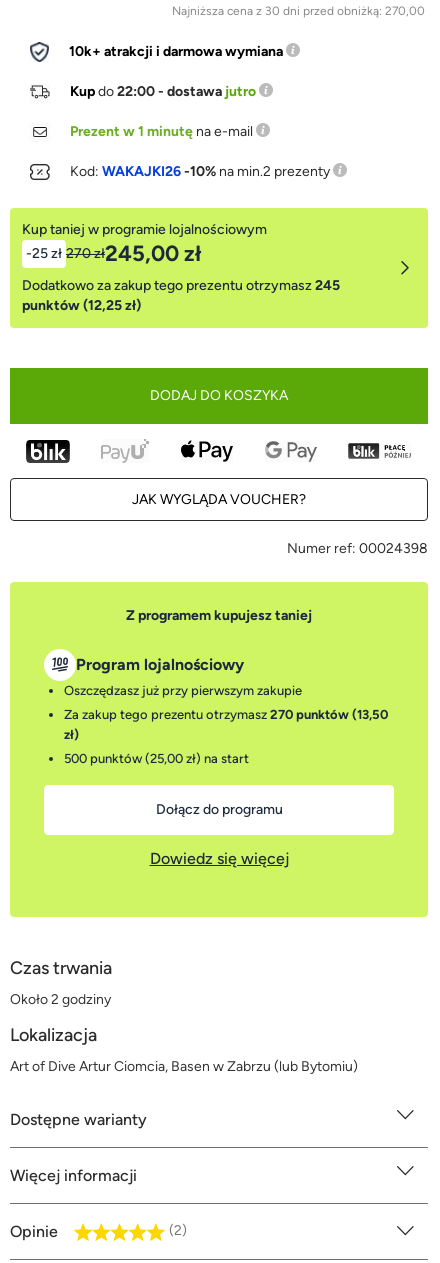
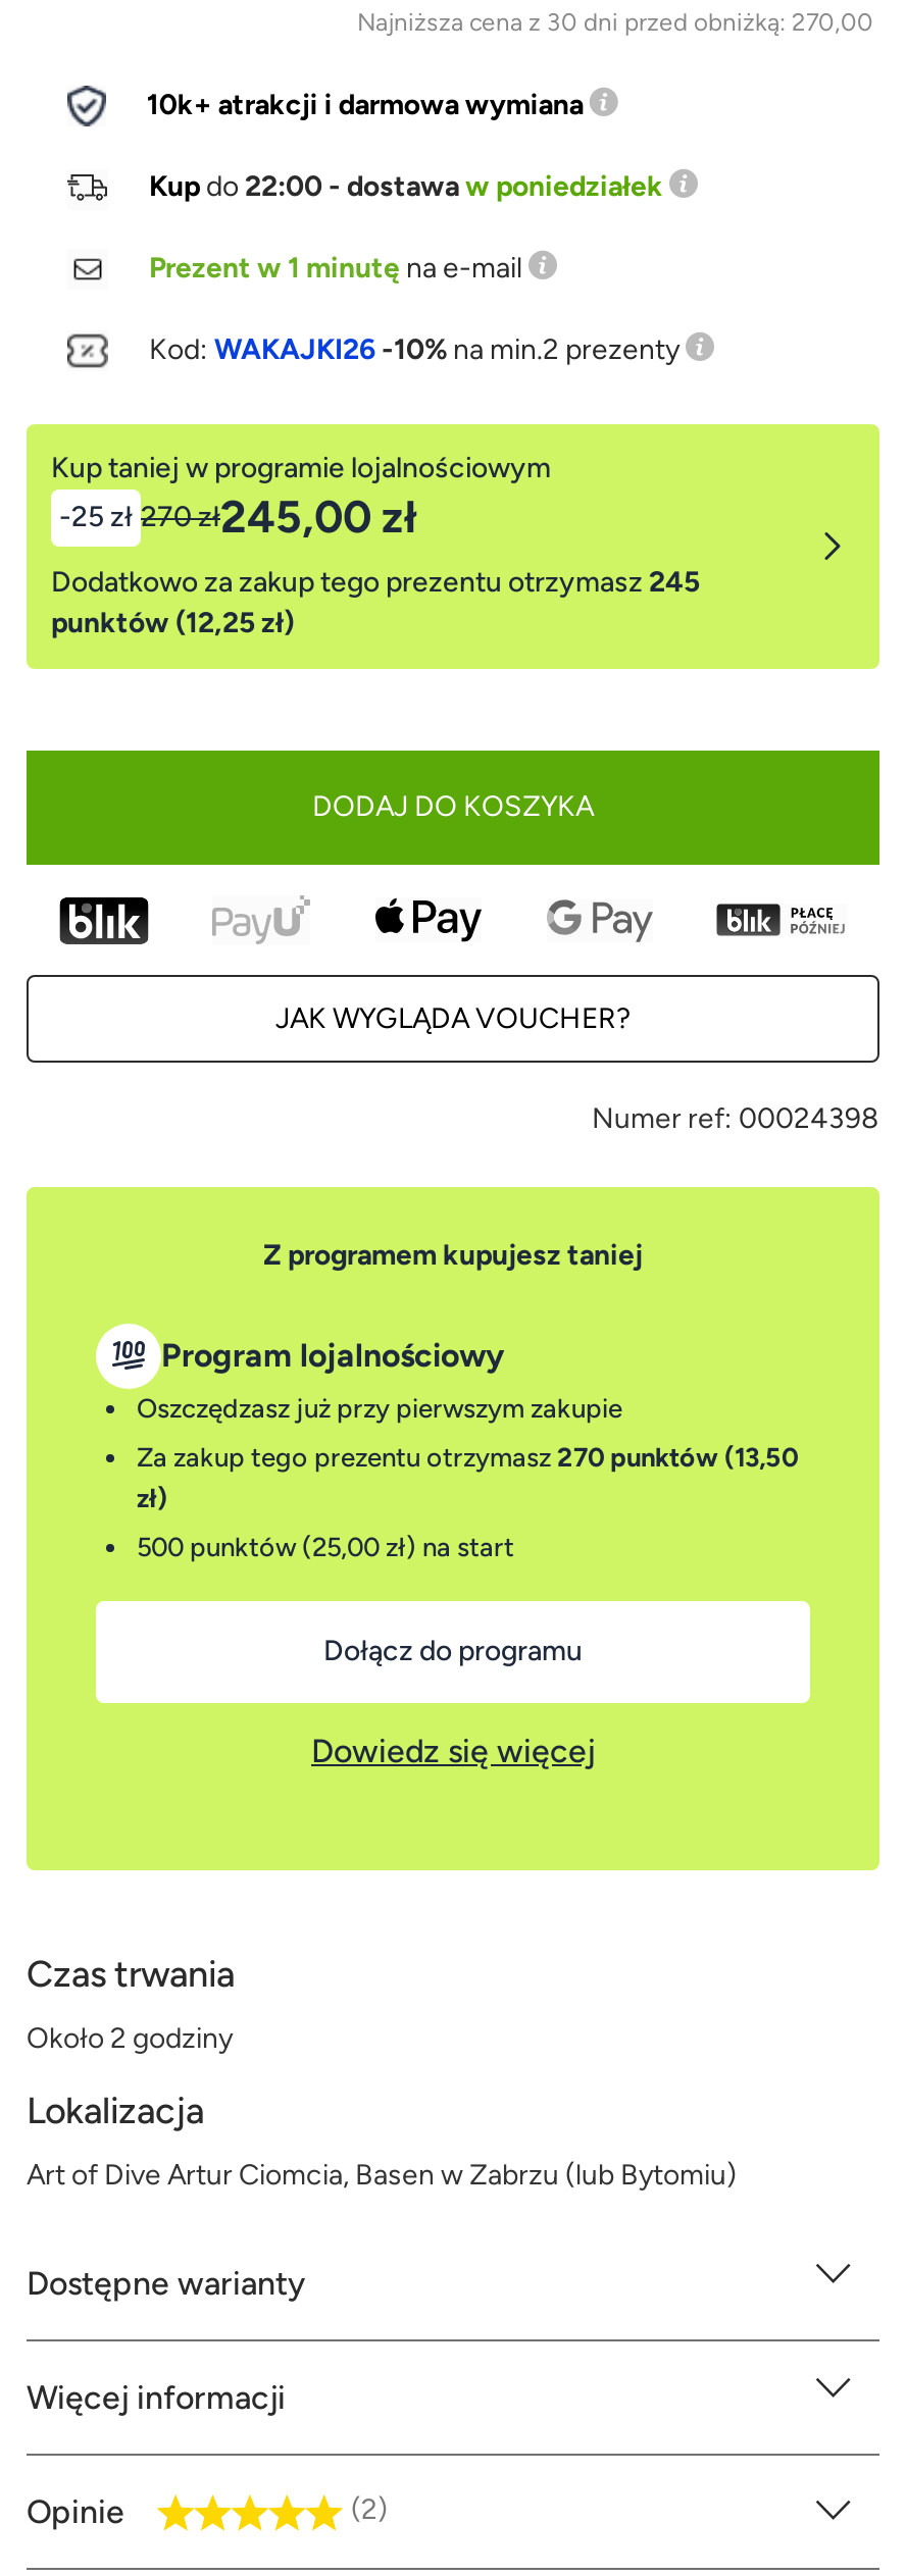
- Kup do 22:00 - dostawa jutro
+ Kup do 22:00 - dostawa w poniedziałek
